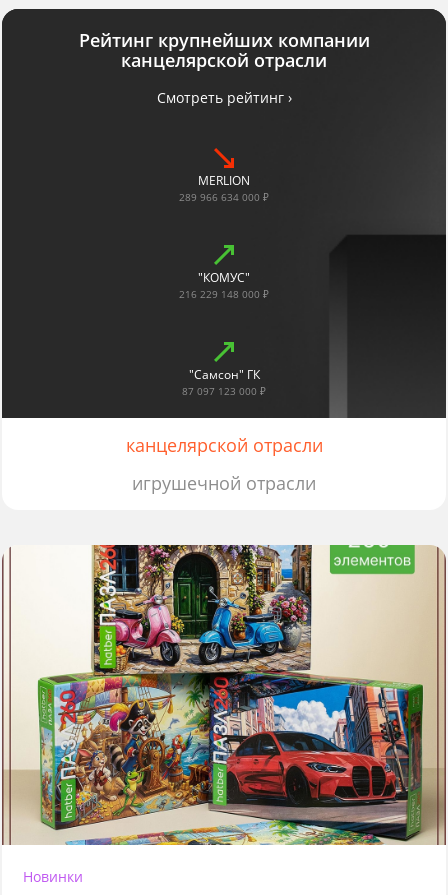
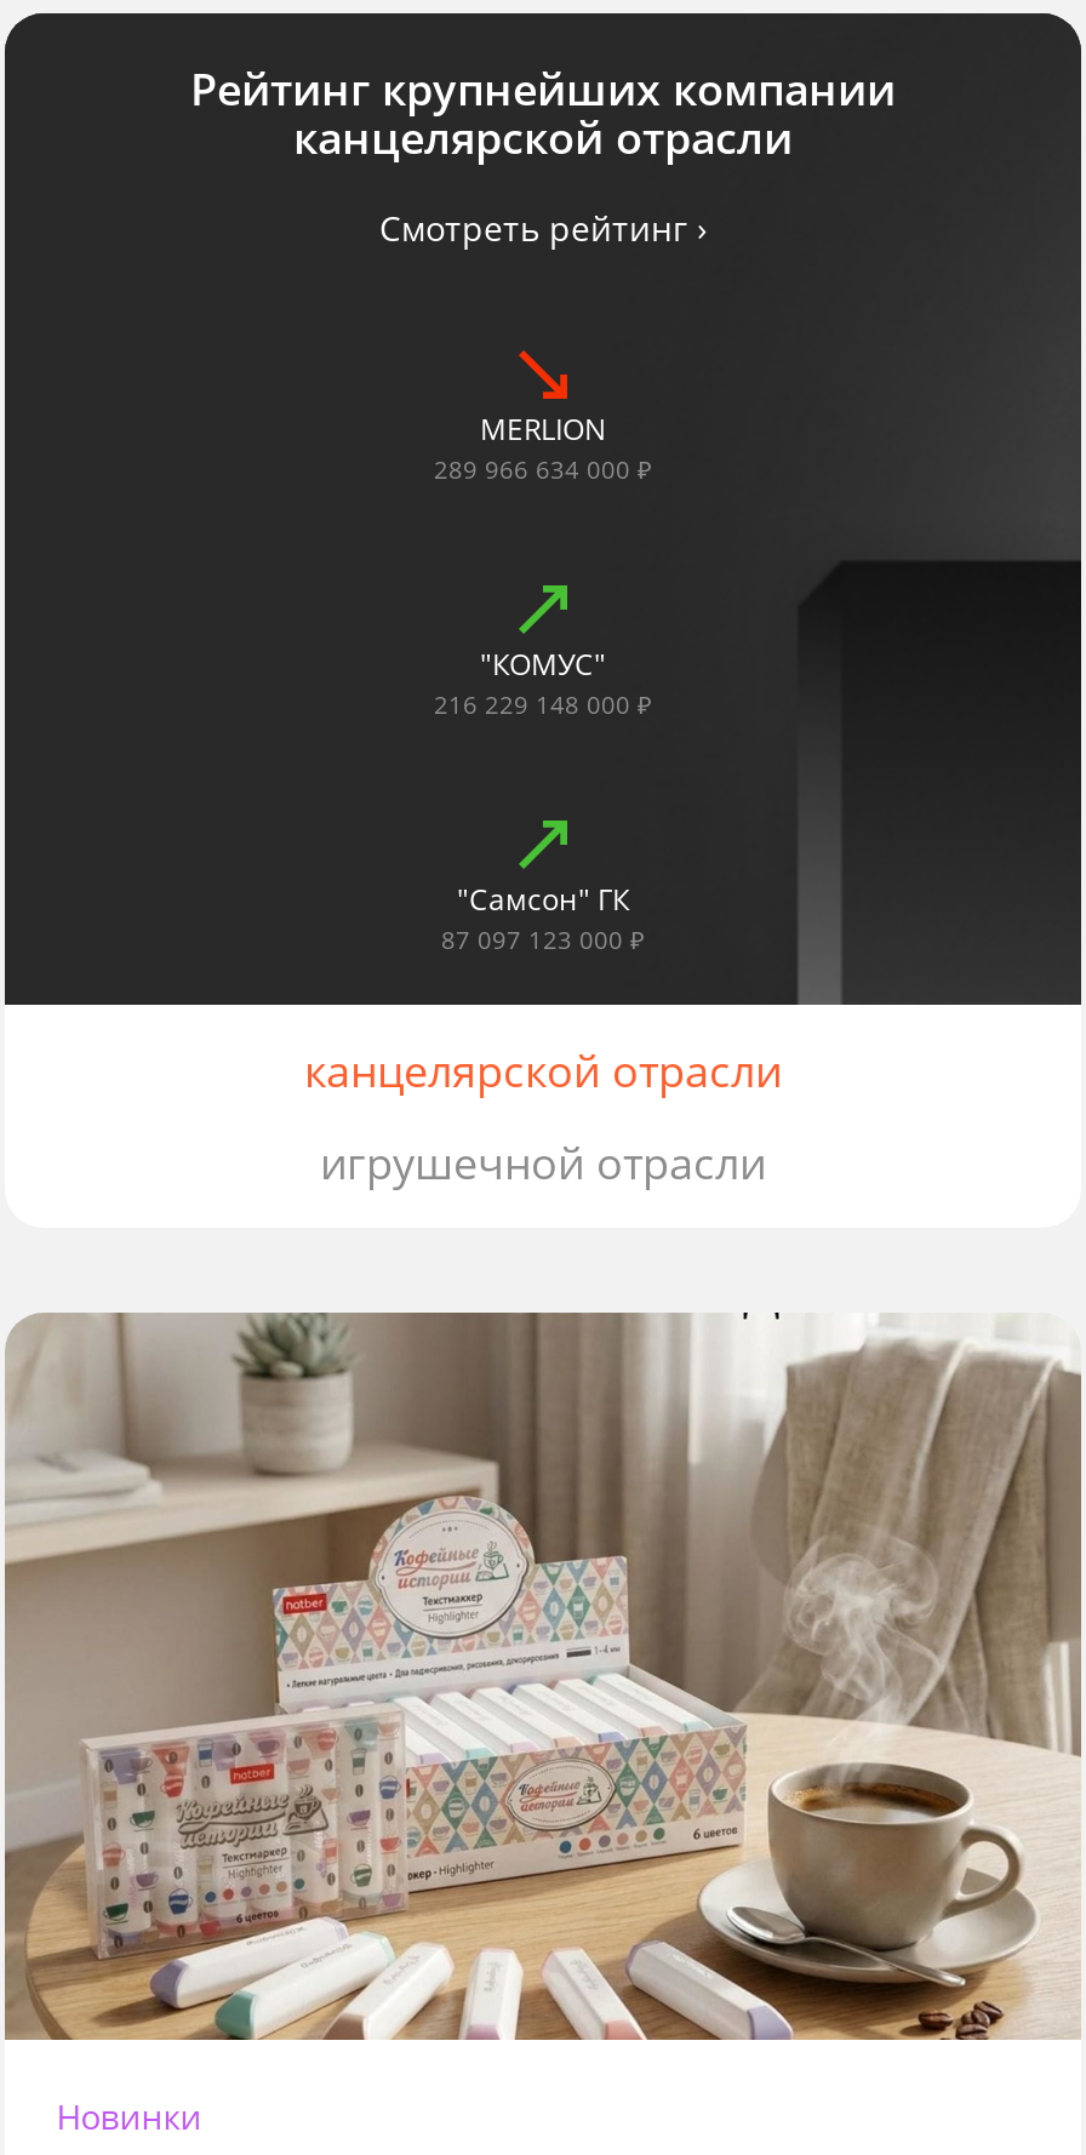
- [image]
+ [image]
